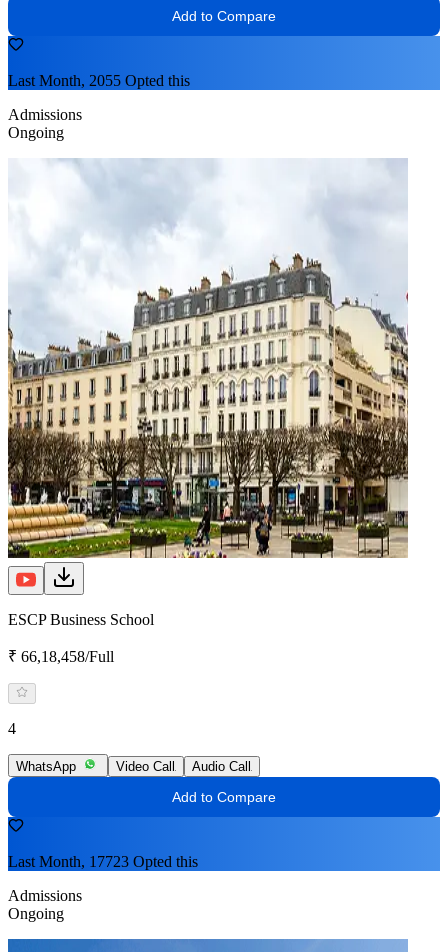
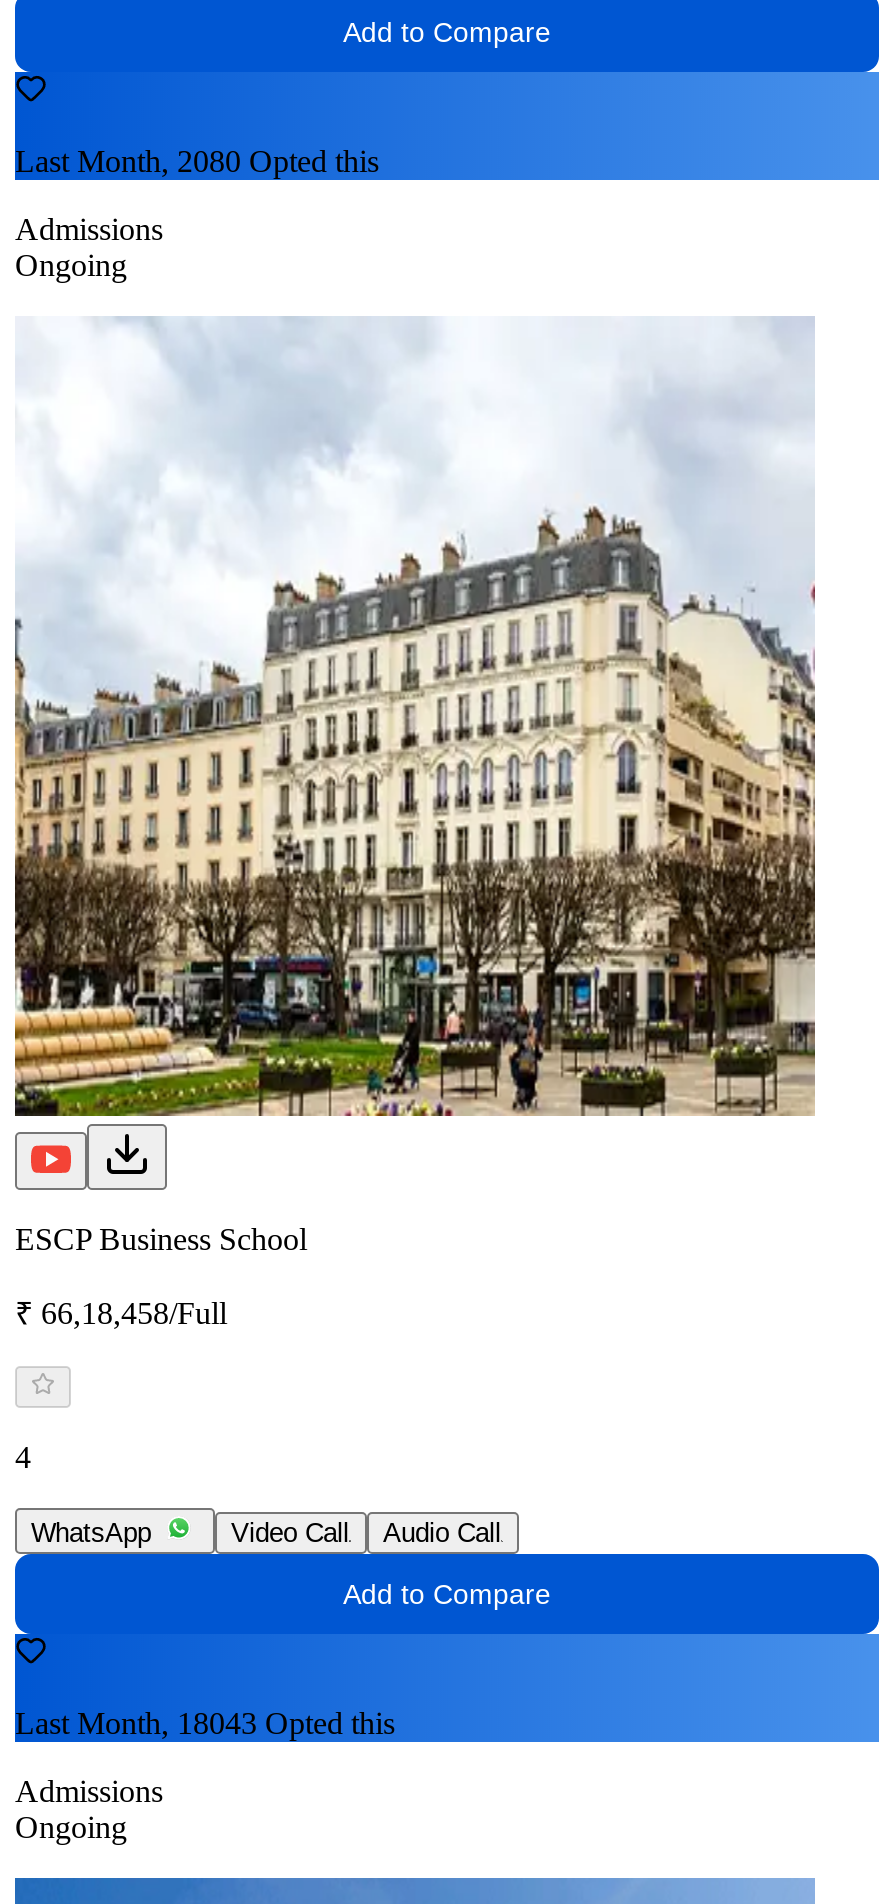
- Last Month, 2055 Opted this
+ Last Month, 2080 Opted this

- Last Month, 17723 Opted this
+ Last Month, 18043 Opted this
